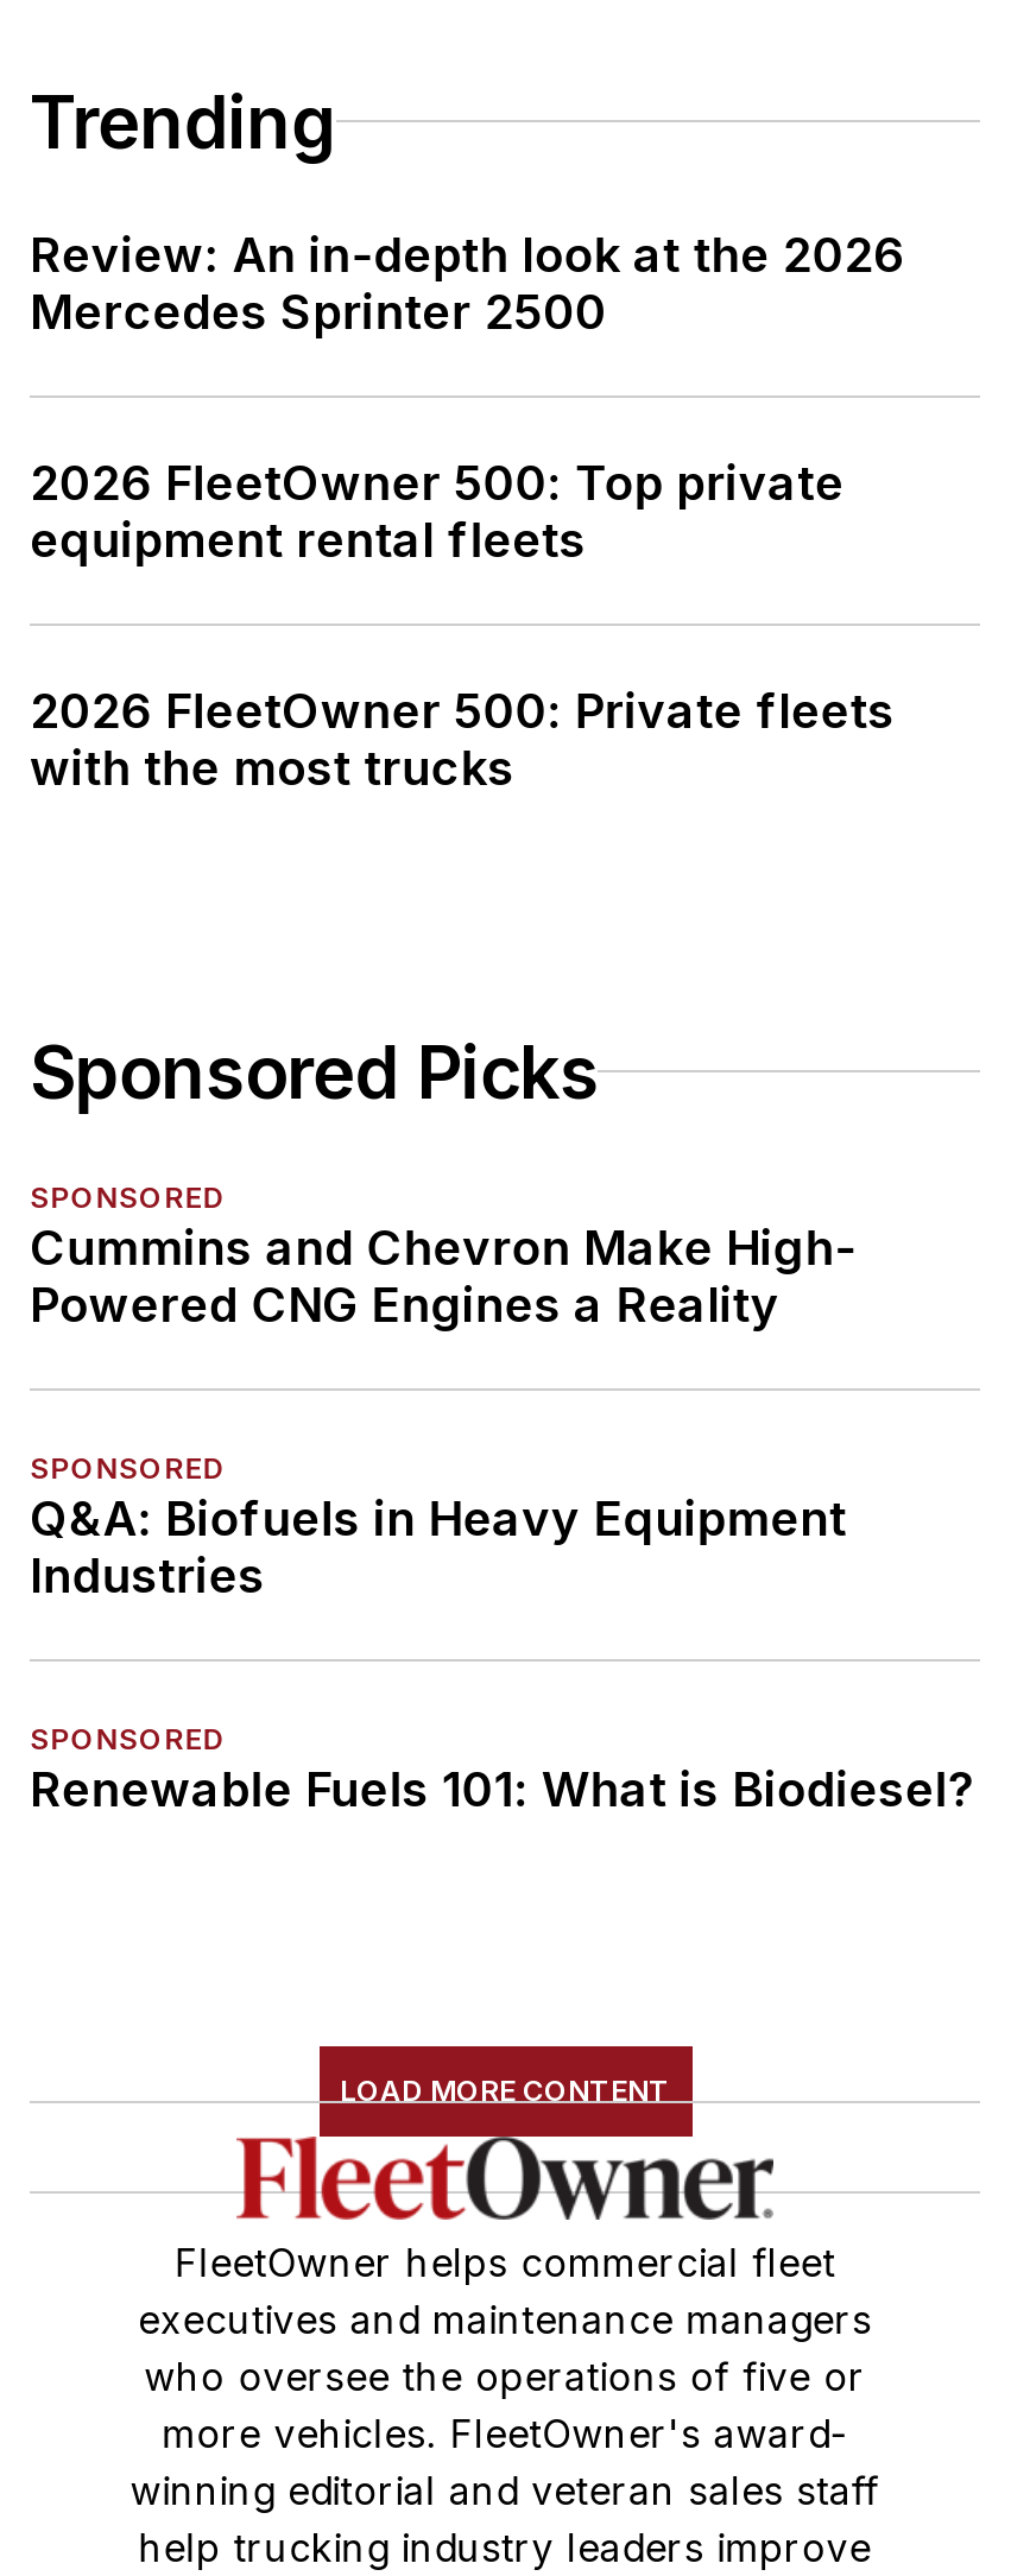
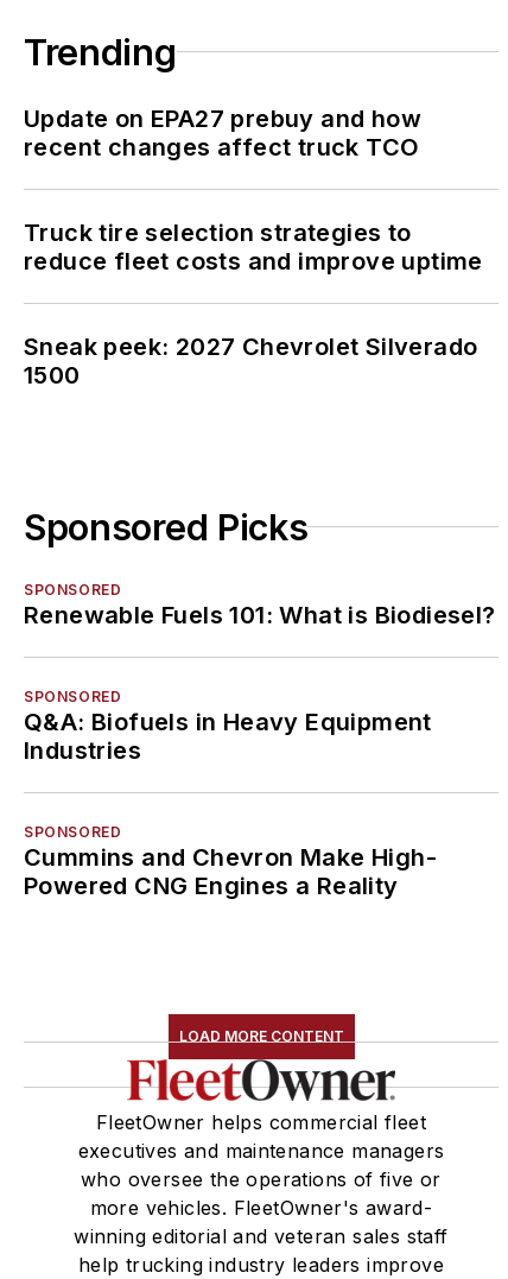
- Review: An in-depth look at the 2026
- Mercedes Sprinter 2500
+ Update on EPA27 prebuy and how
+ recent changes affect truck TCO

- 2026 FleetOwner 500: Top private
- equipment rental fleets
+ Truck tire selection strategies to
+ reduce fleet costs and improve uptime

- 2026 FleetOwner 500: Private fleets
- with the most trucks
+ Sneak peek: 2027 Chevrolet Silverado
+ 1500

moved down: Cummins and Chevron Make High- | Powered CNG Engines a Reality

moved up: SPONSORED | Q&A: Biofuels in Heavy Equipment | Industries | SPONSORED

moved up: Renewable Fuels 101: What is Biodiesel?
